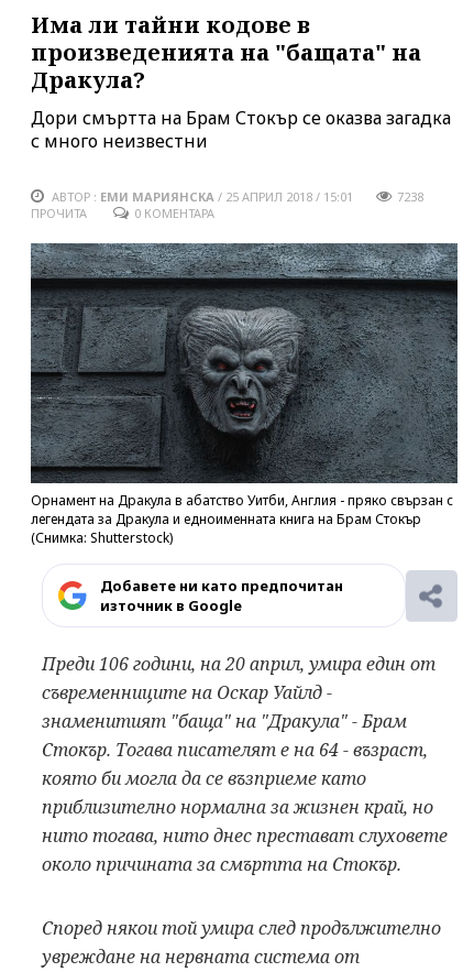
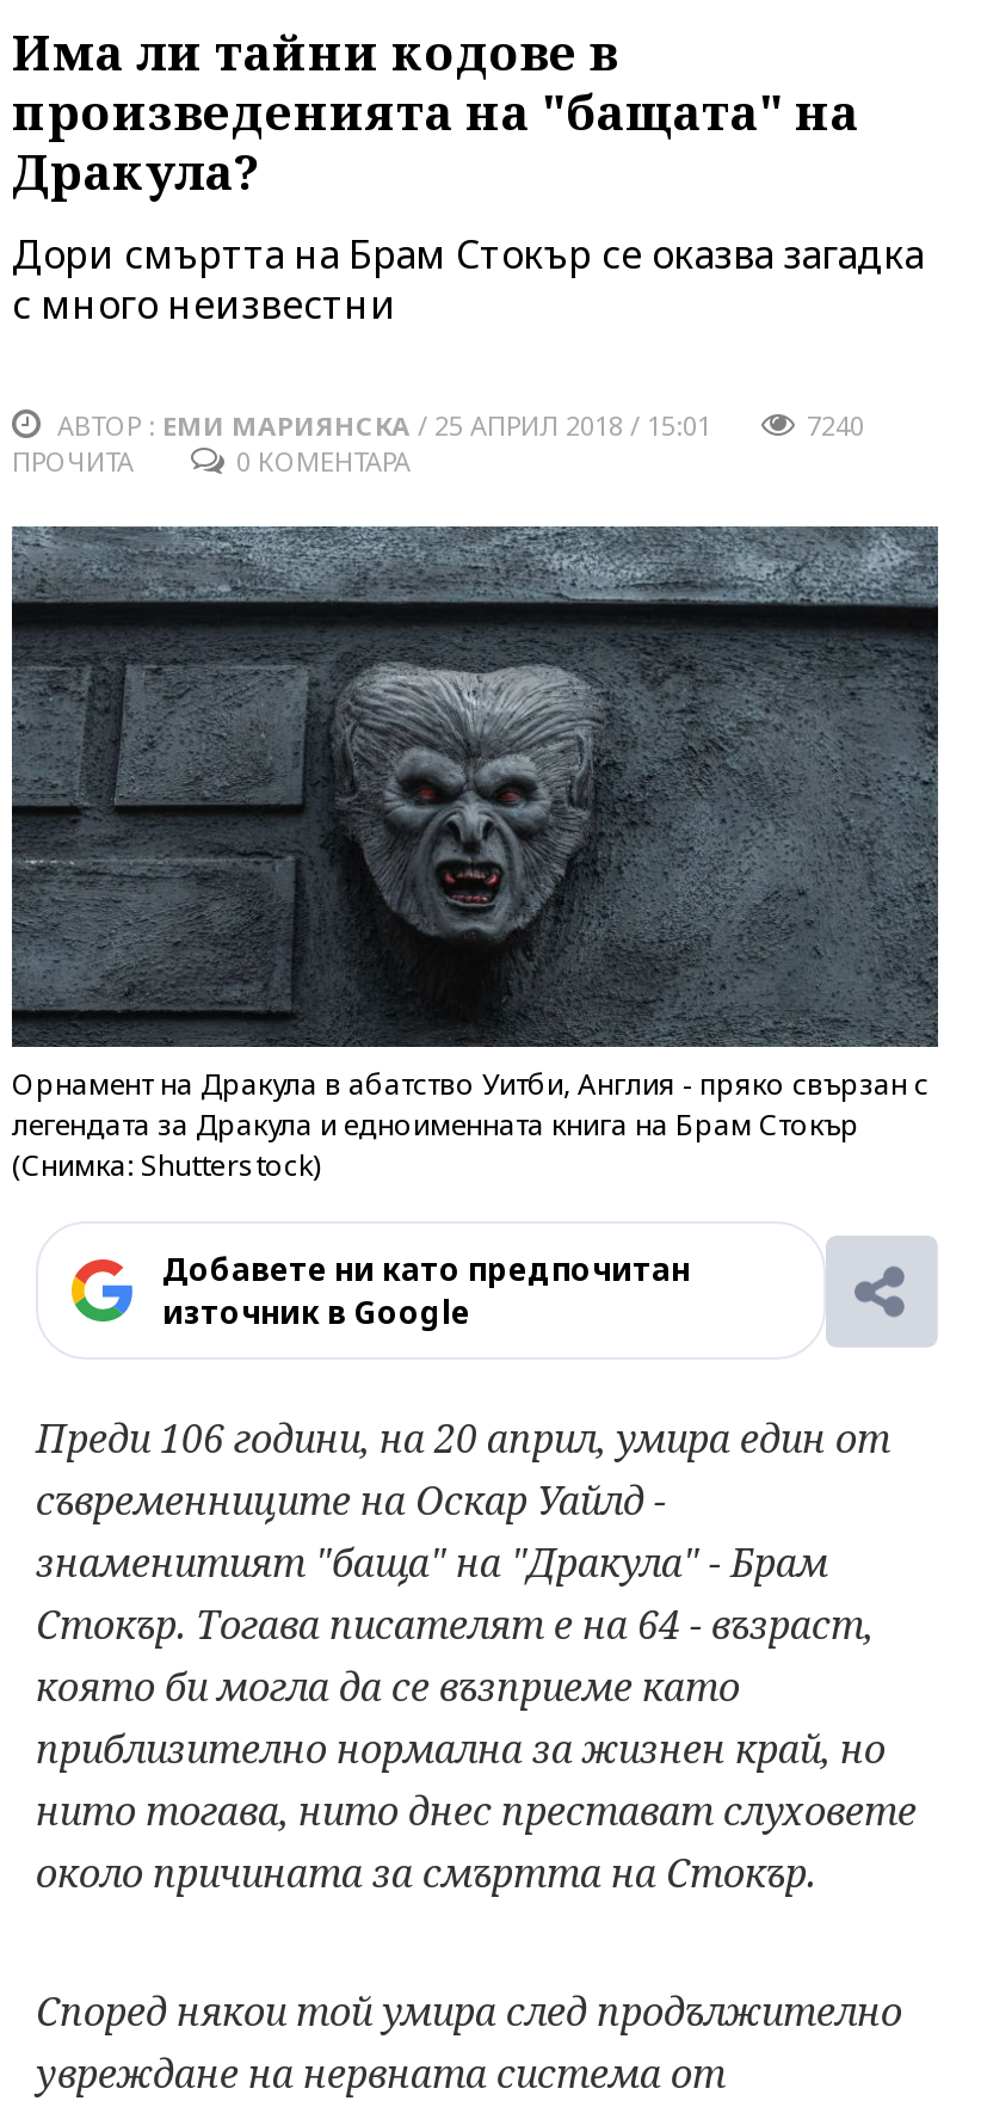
- 7238
+ 7240
